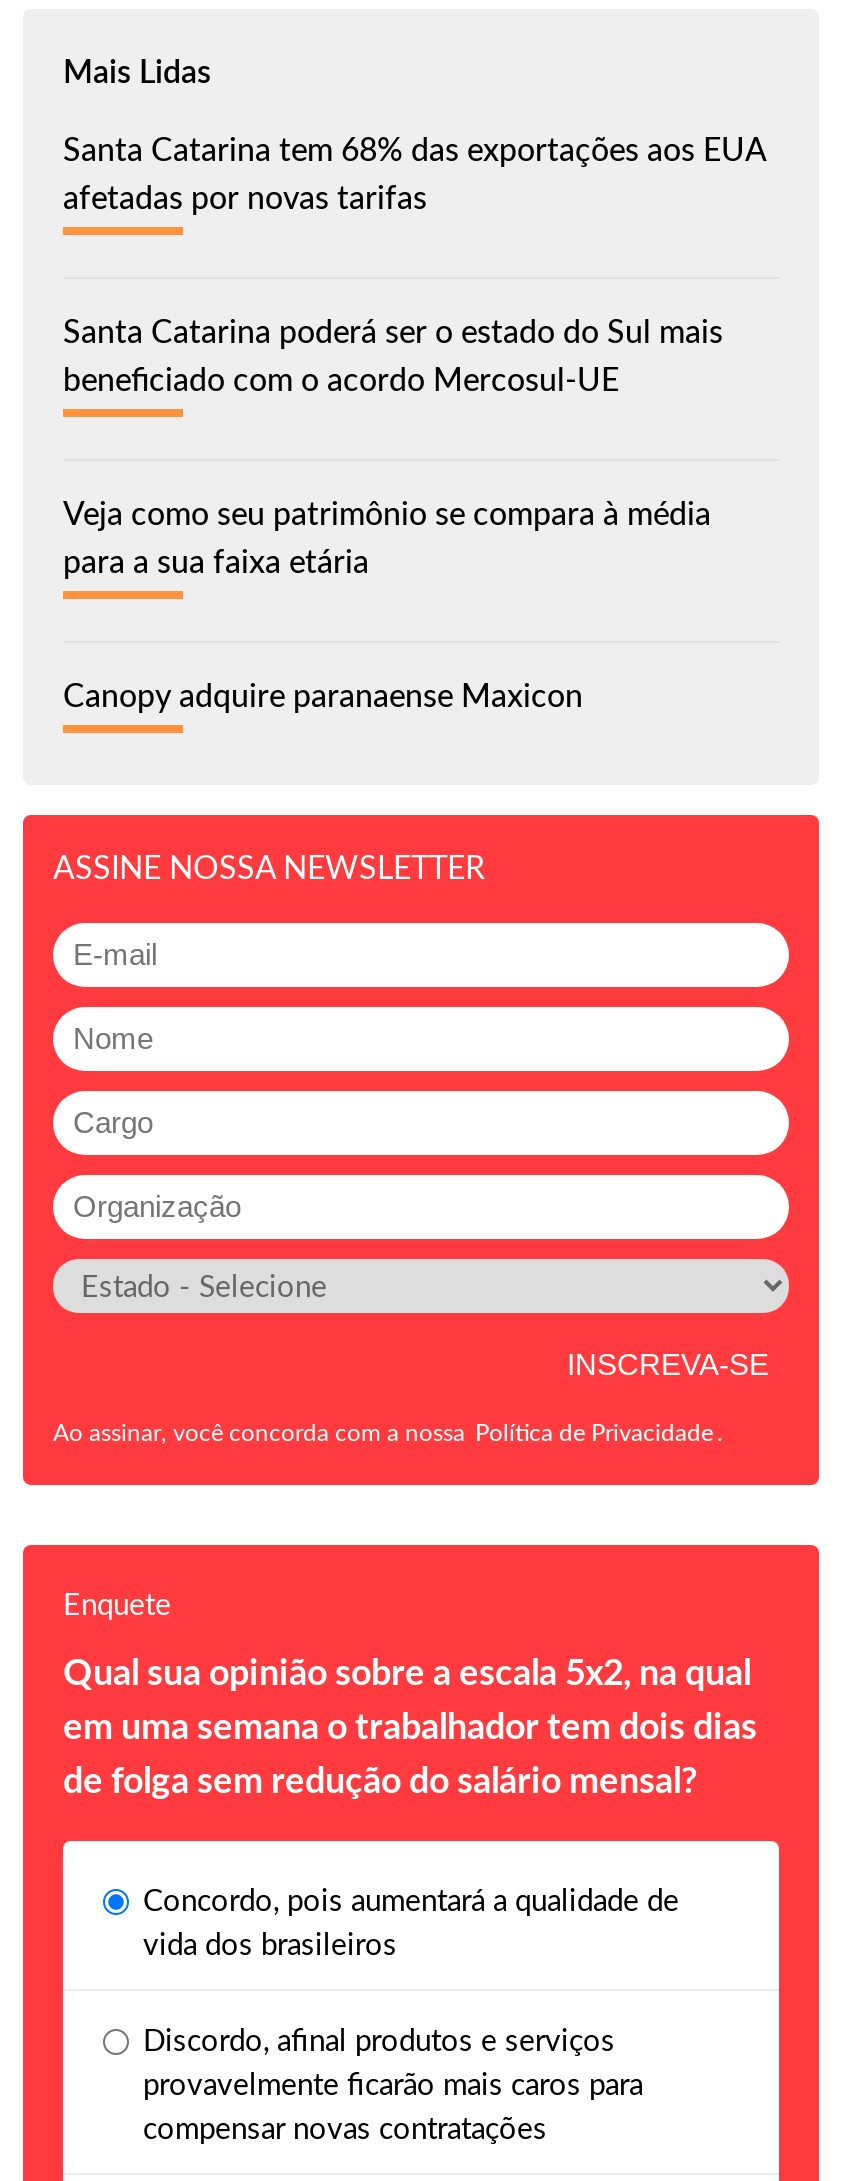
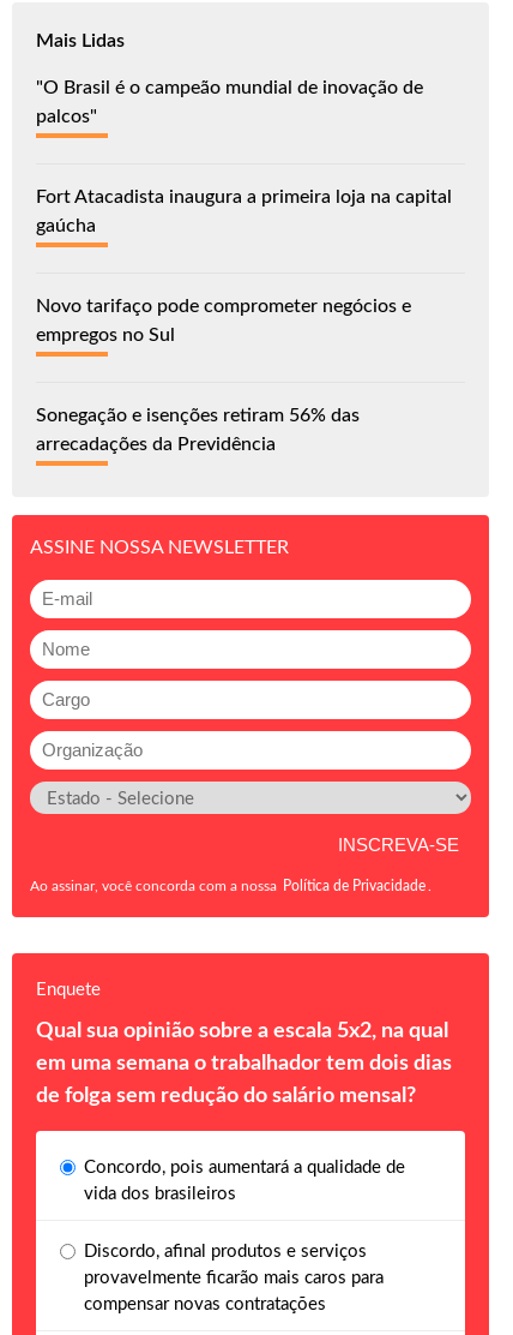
- Santa Catarina tem 68% das exportações aos EUA
- afetadas por novas tarifas
+ "O Brasil é o campeão mundial de inovação de
+ palcos"

- Santa Catarina poderá ser o estado do Sul mais
- beneficiado com o acordo Mercosul-UE
+ Fort Atacadista inaugura a primeira loja na capital
+ gaúcha

- Veja como seu patrimônio se compara à média
- para a sua faixa etária
+ Novo tarifaço pode comprometer negócios e
+ empregos no Sul

- Canopy adquire paranaense Maxicon
+ Sonegação e isenções retiram 56% das
+ arrecadações da Previdência
